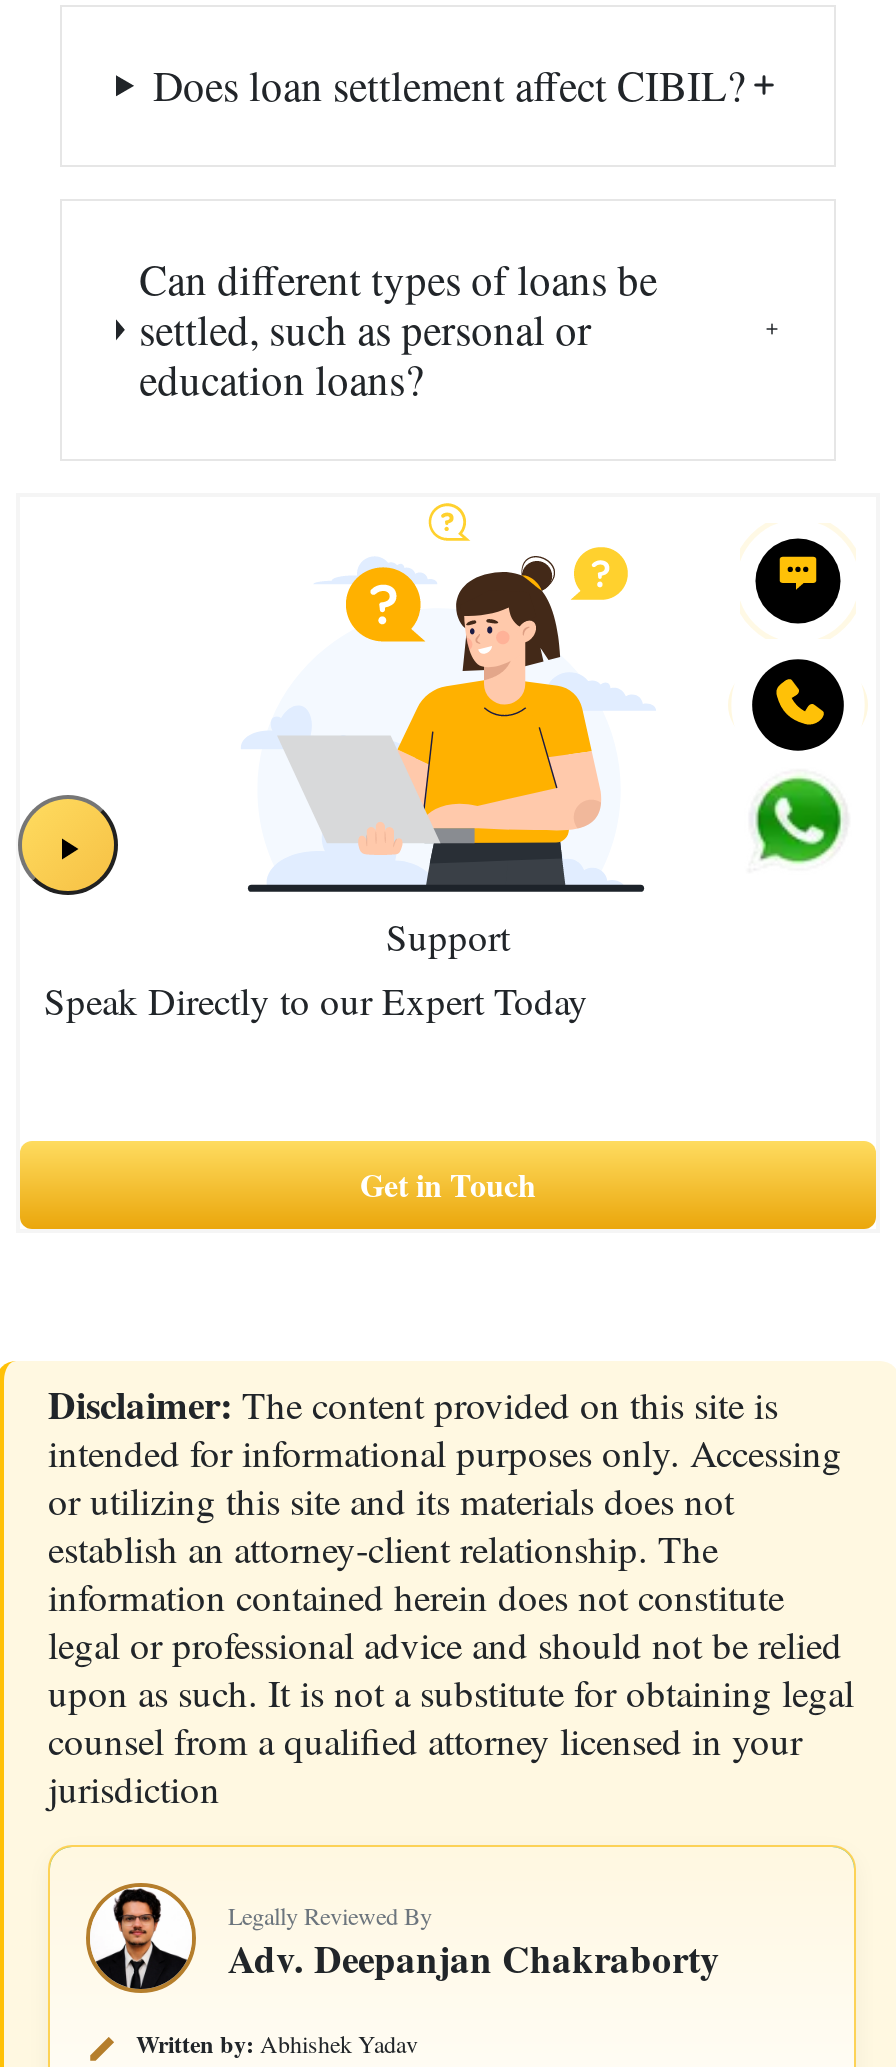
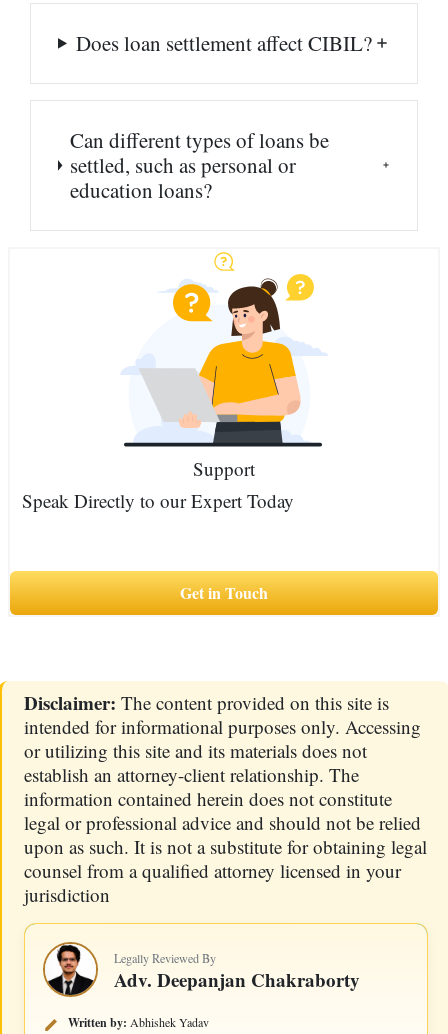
- [image]

- [image]

- [image]

- [image]
